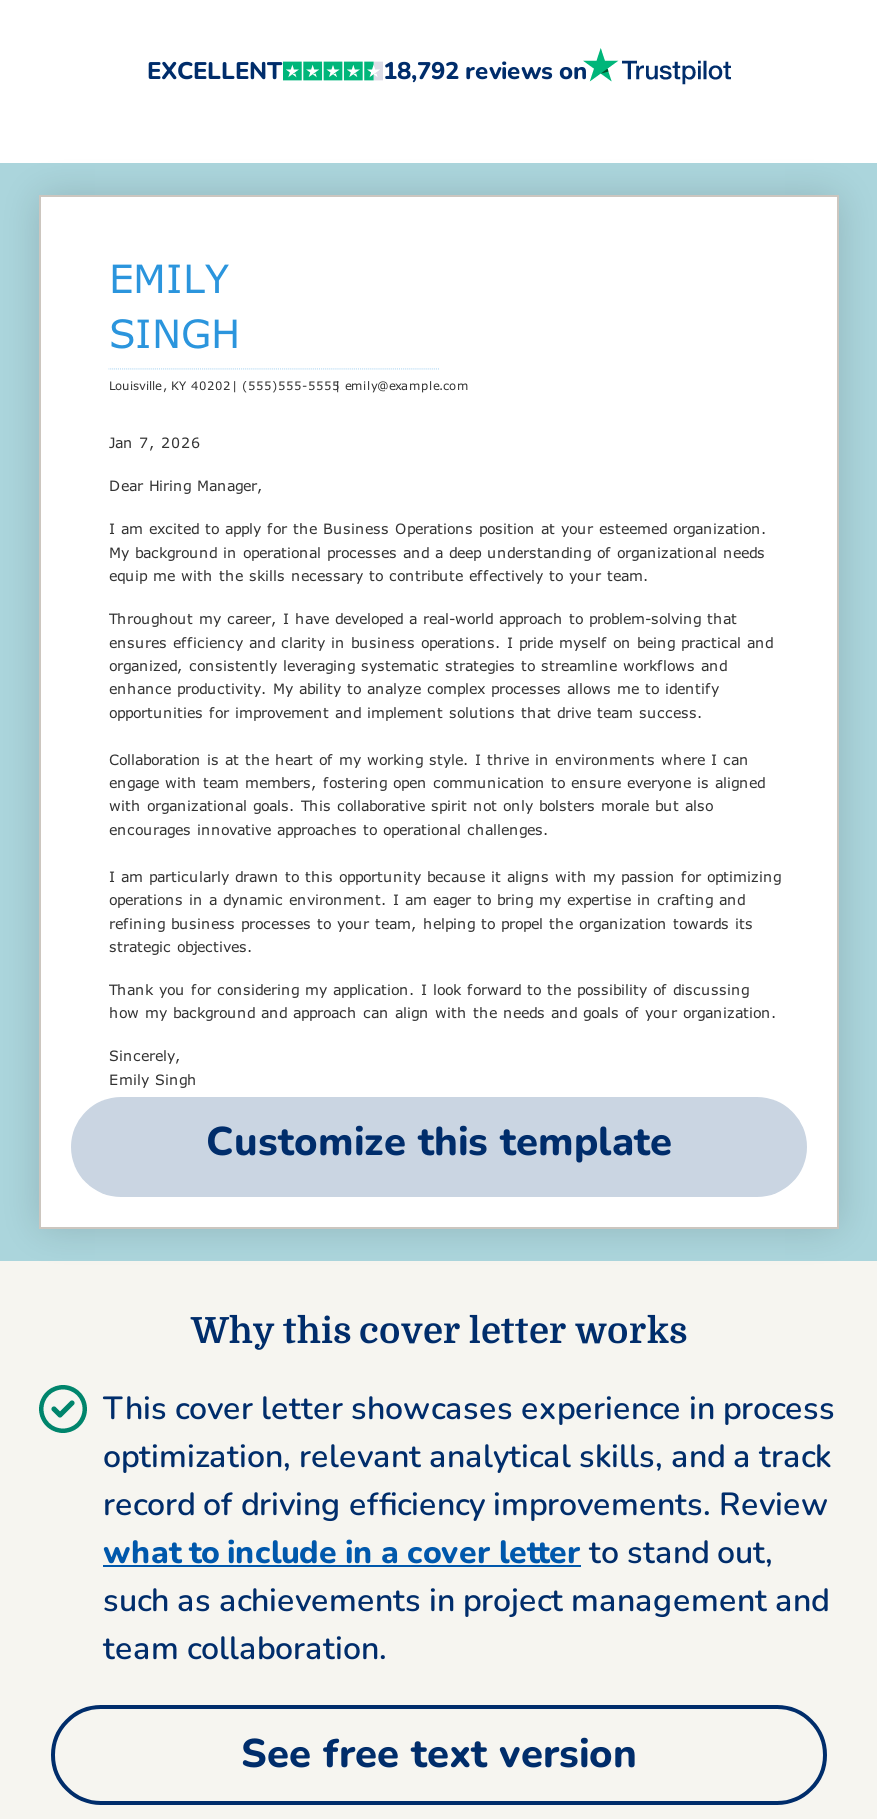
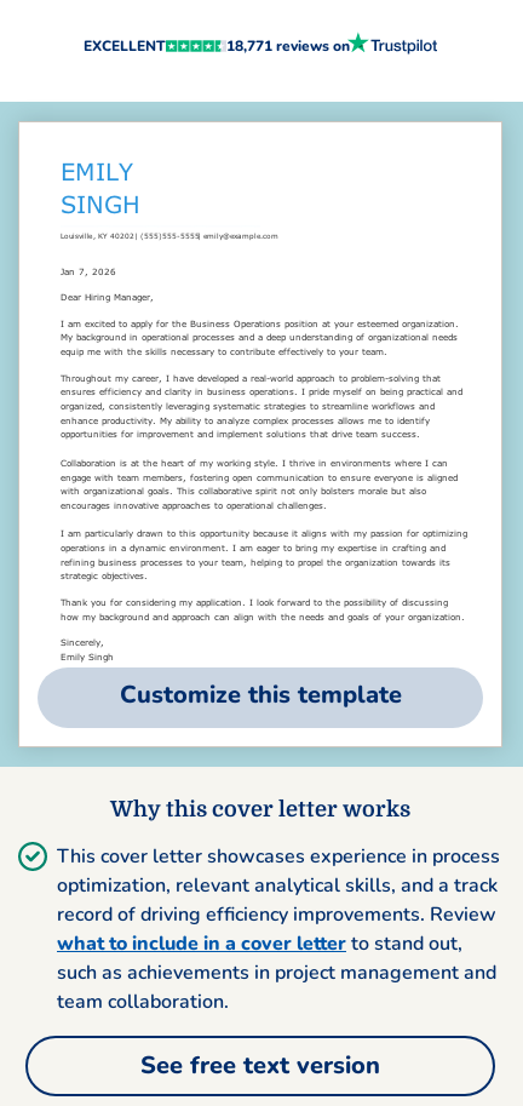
- 18,792 reviews on
+ 18,771 reviews on
